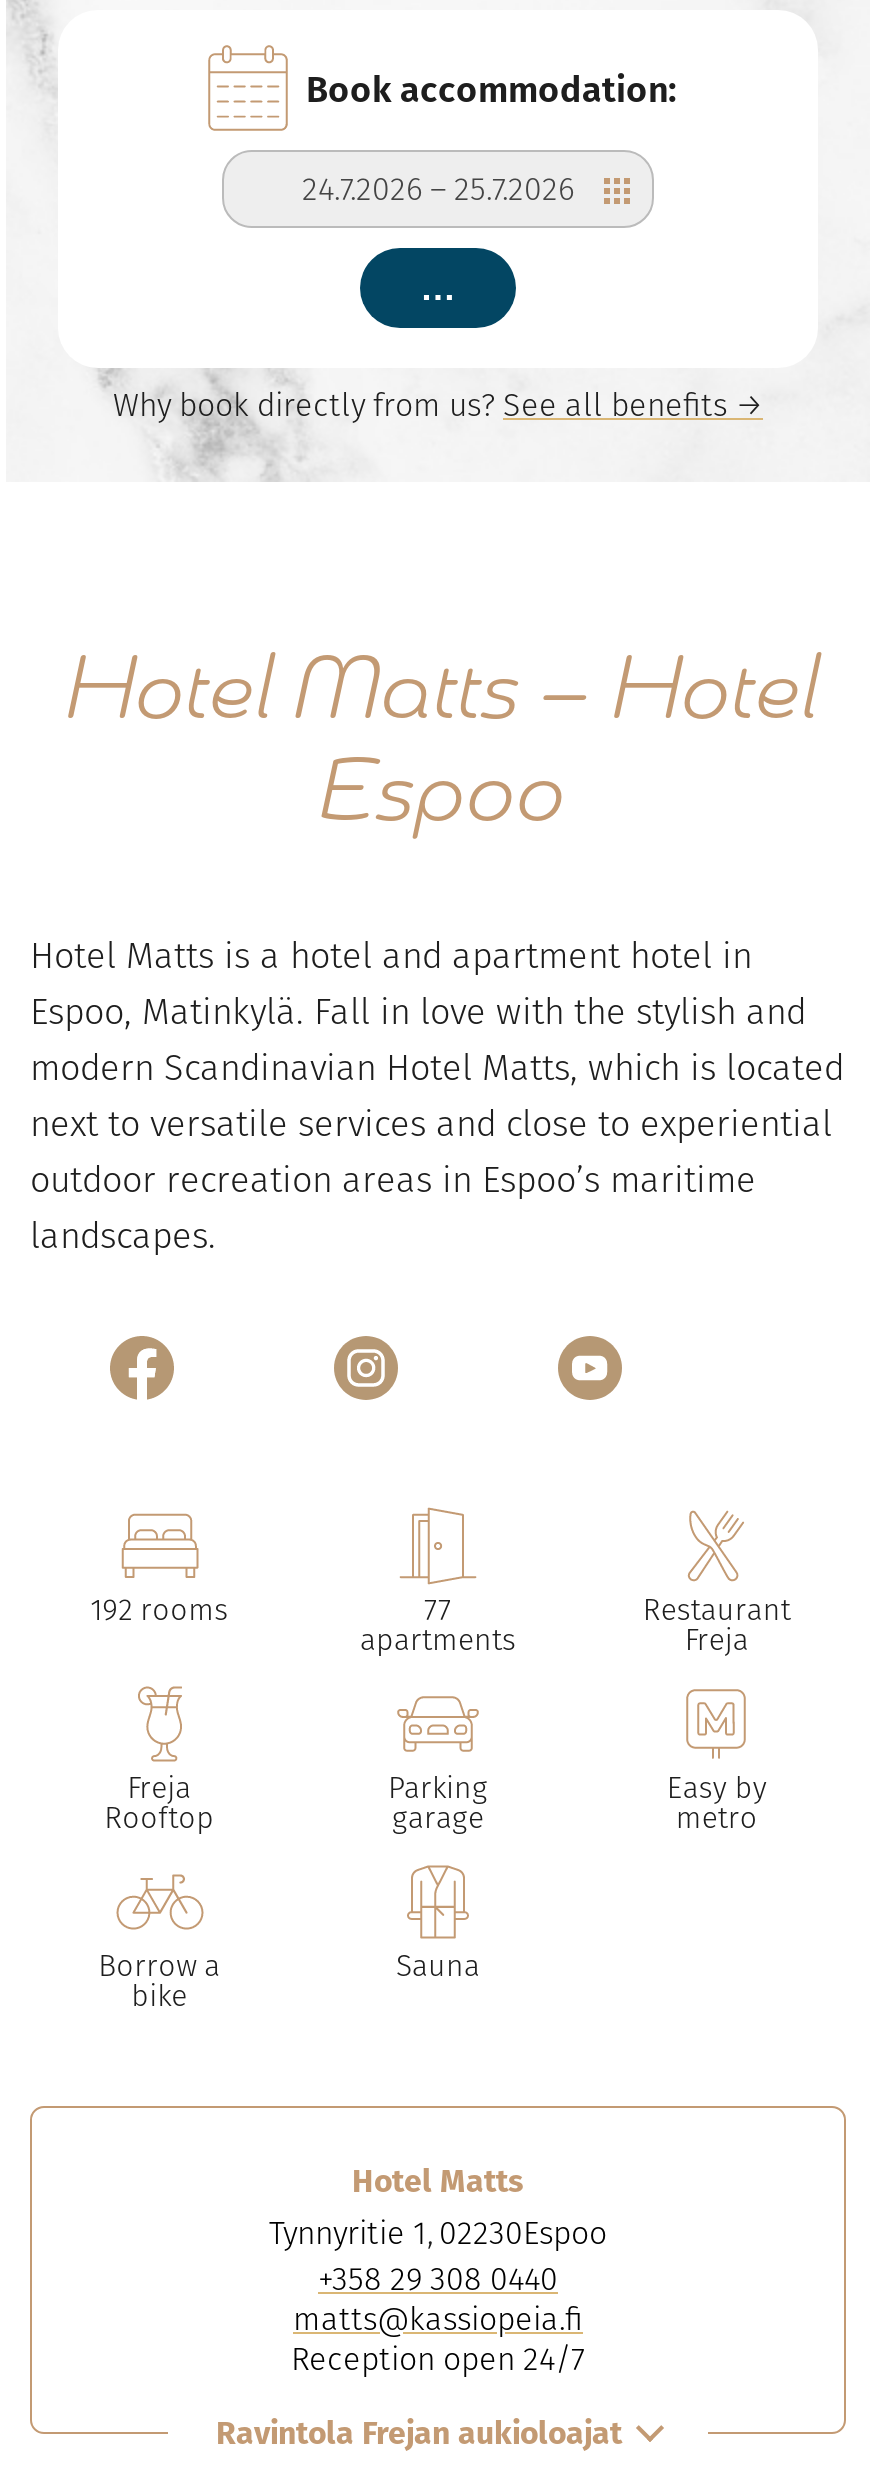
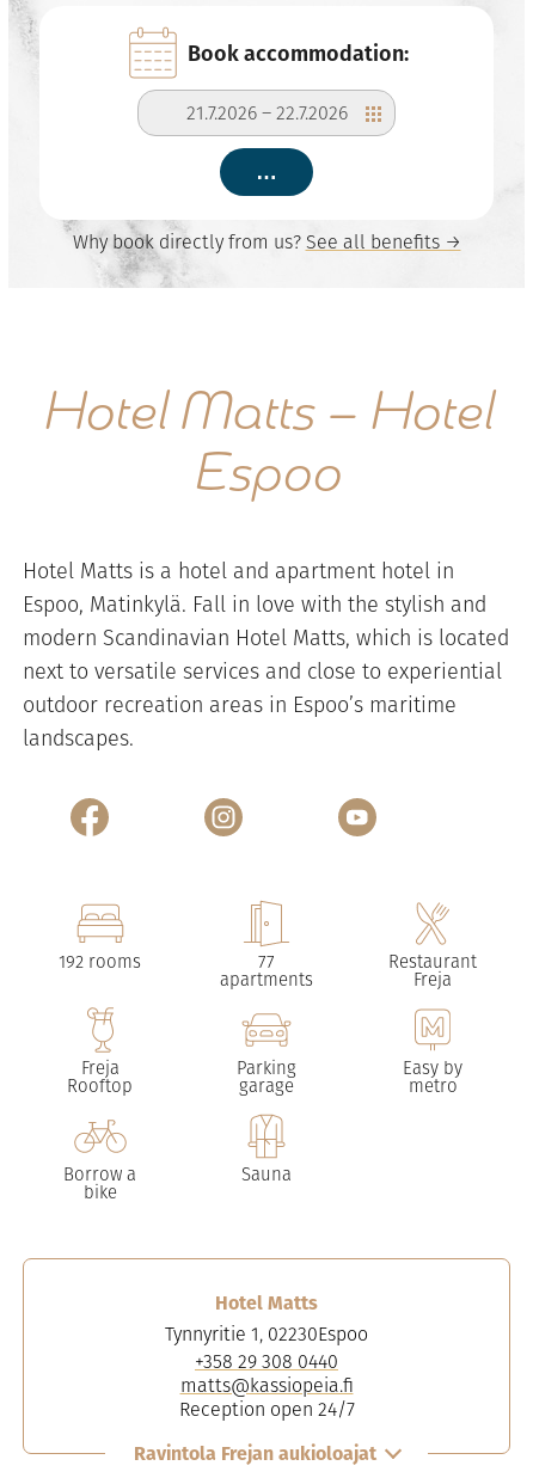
- 24.7.2026 – 25.7.2026
+ 21.7.2026 – 22.7.2026
